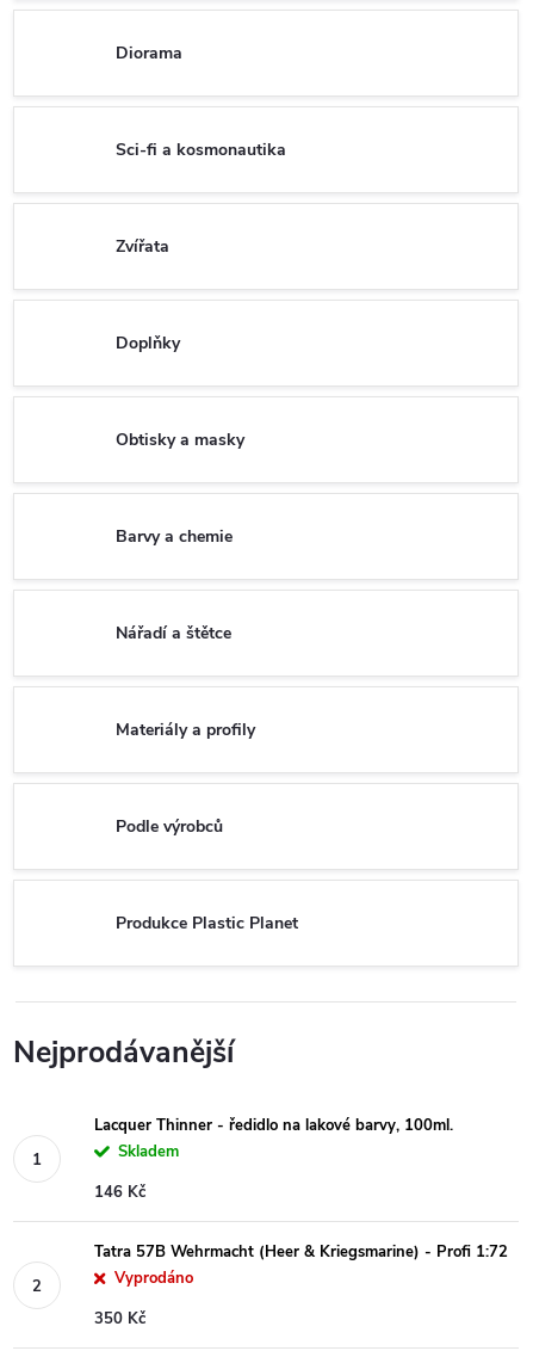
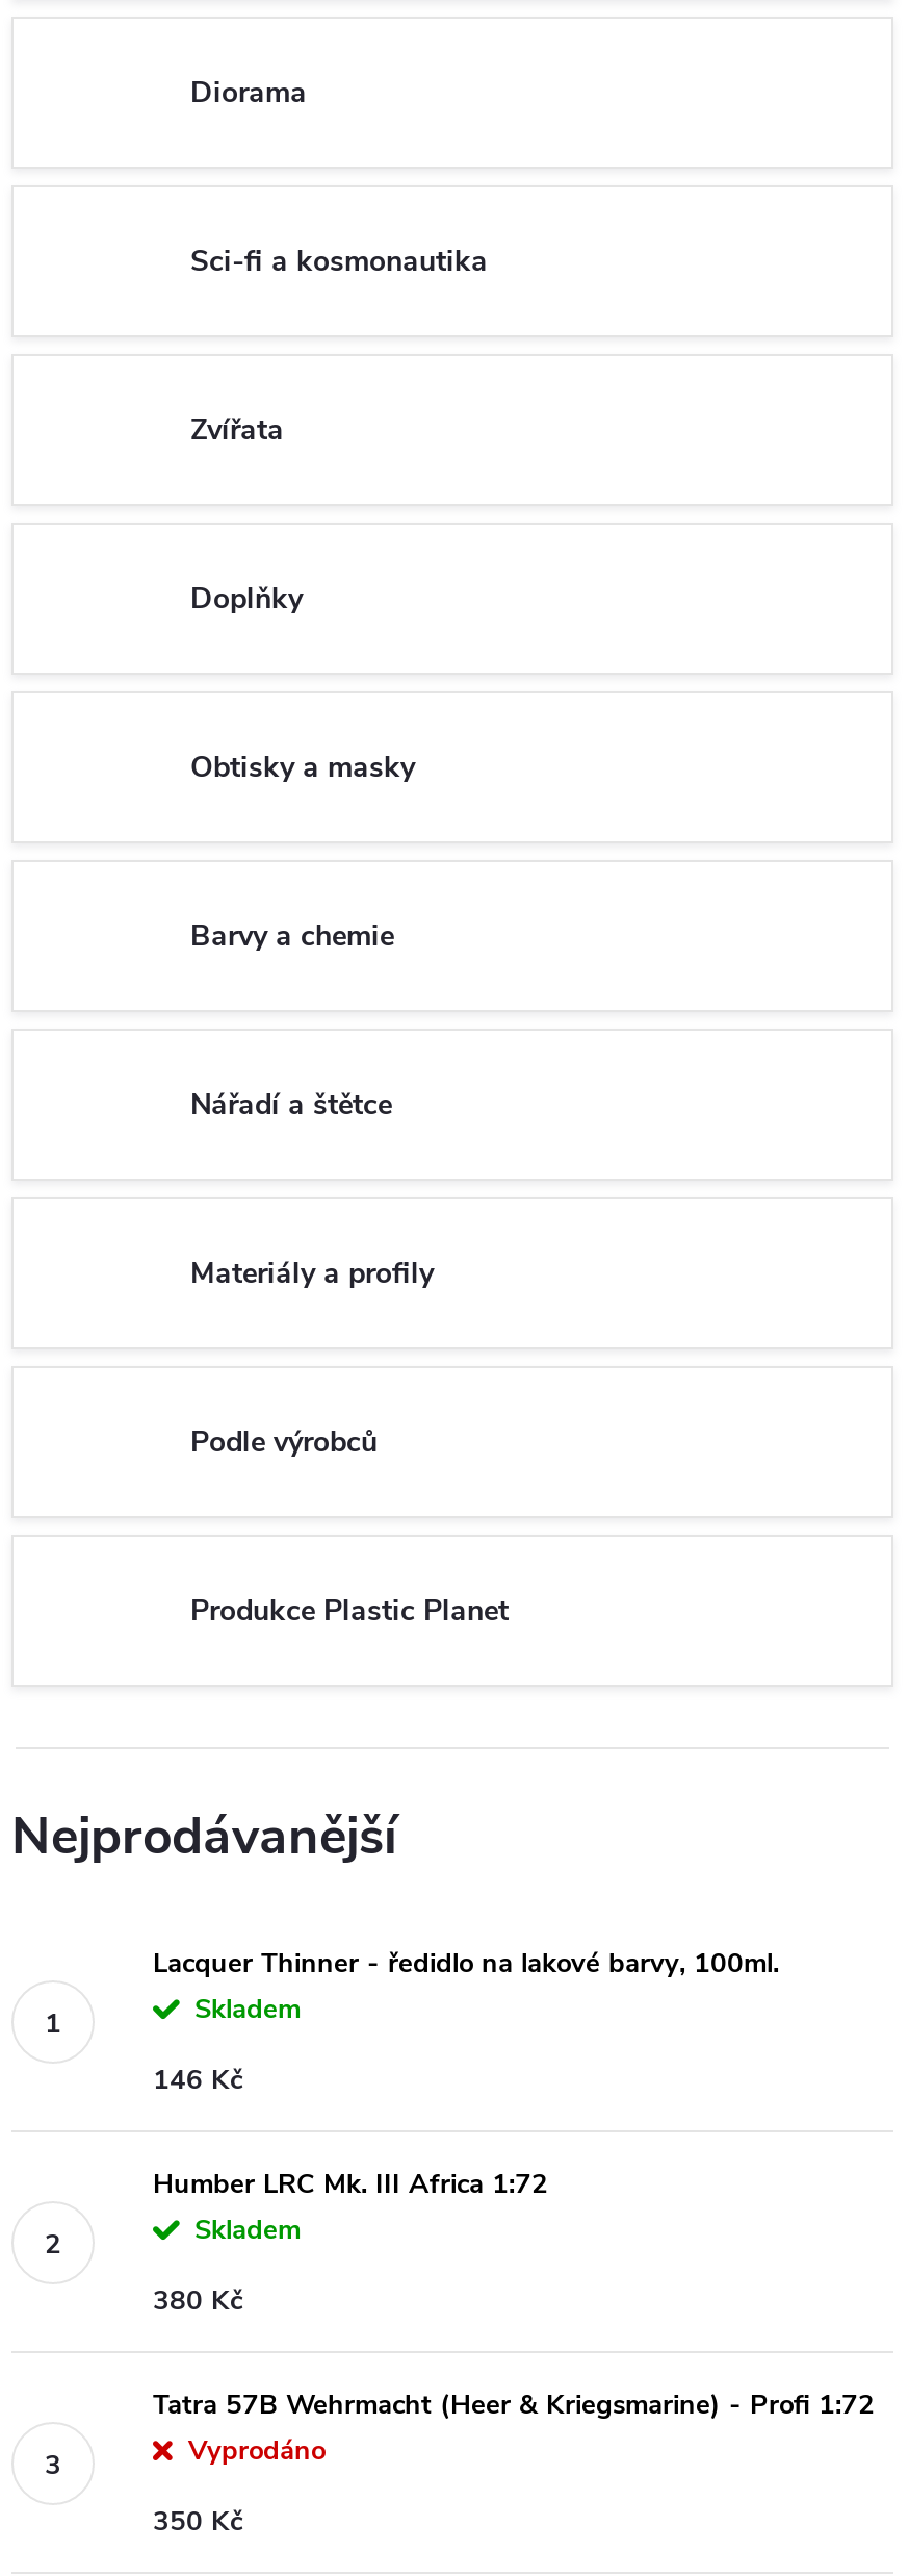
+ Humber LRC Mk. III Africa 1:72
+ Skladem
+ 380 Kč
